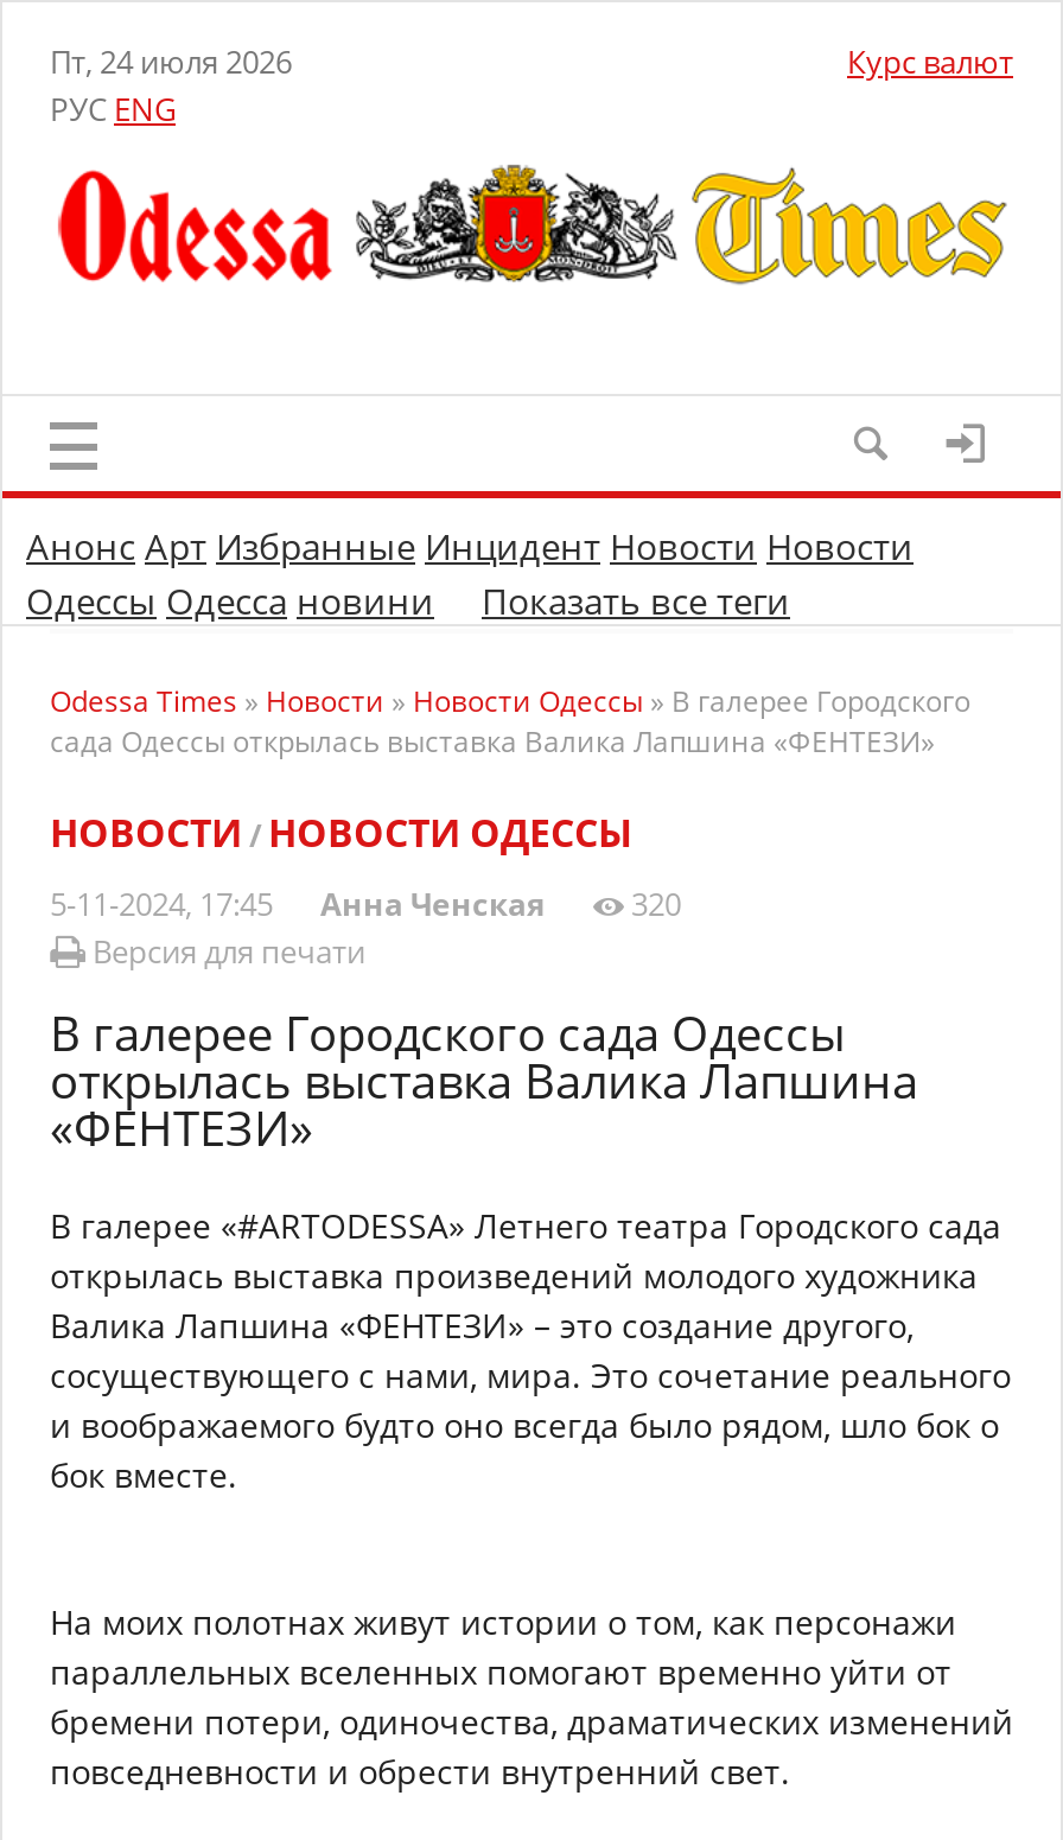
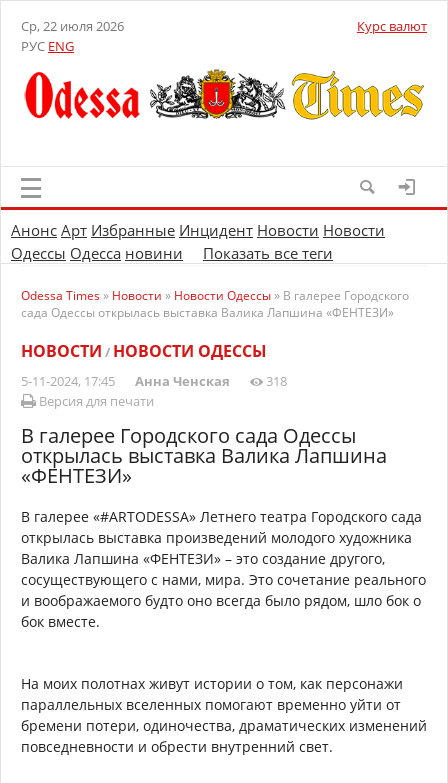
- Пт, 24 июля 2026
+ Ср, 22 июля 2026

- 5-11-2024, 17:45 Анна Ченская 320
+ 5-11-2024, 17:45 Анна Ченская 318
